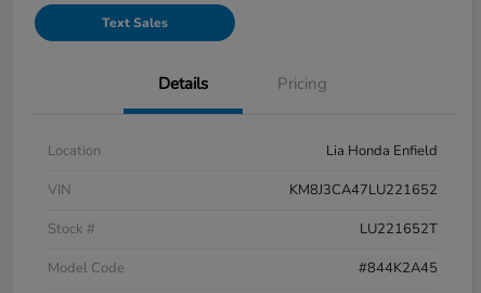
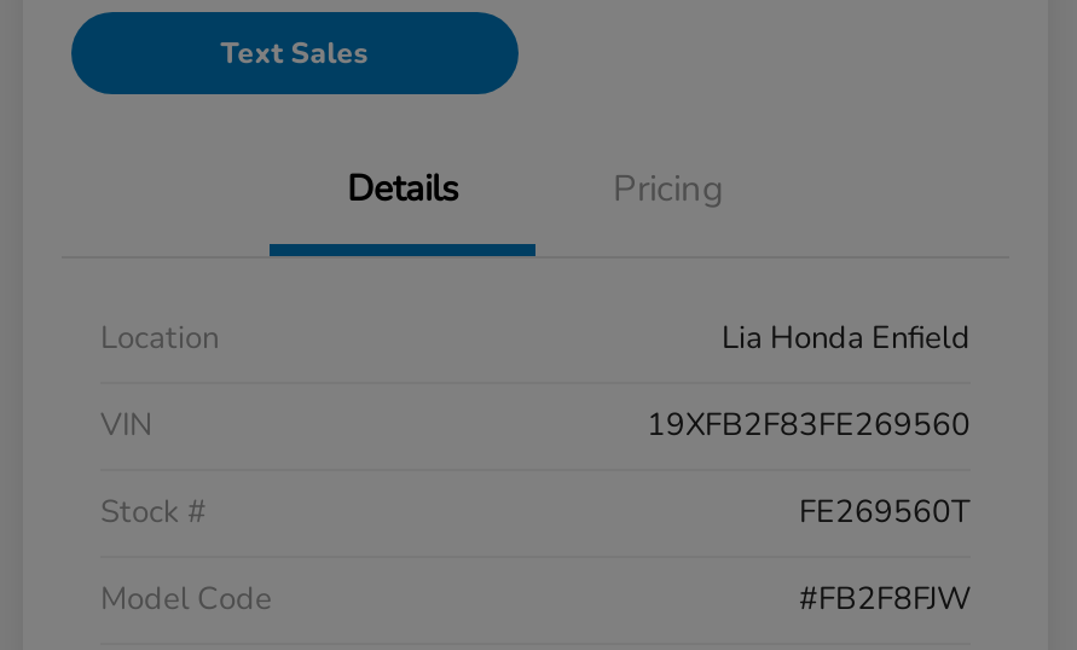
- KM8J3CA47LU221652
+ 19XFB2F83FE269560

- LU221652T
+ FE269560T

- #844K2A45
+ #FB2F8FJW
